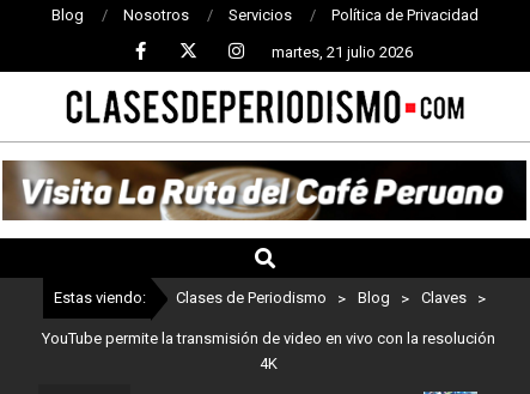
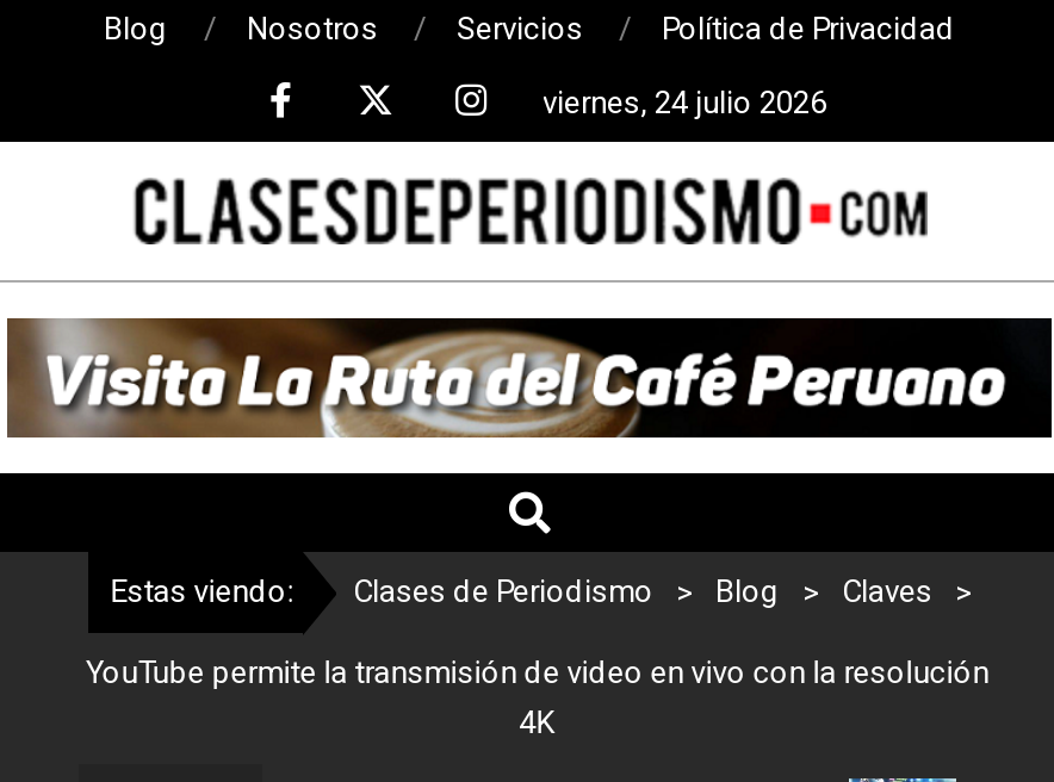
- martes, 21 julio 2026
+ viernes, 24 julio 2026
